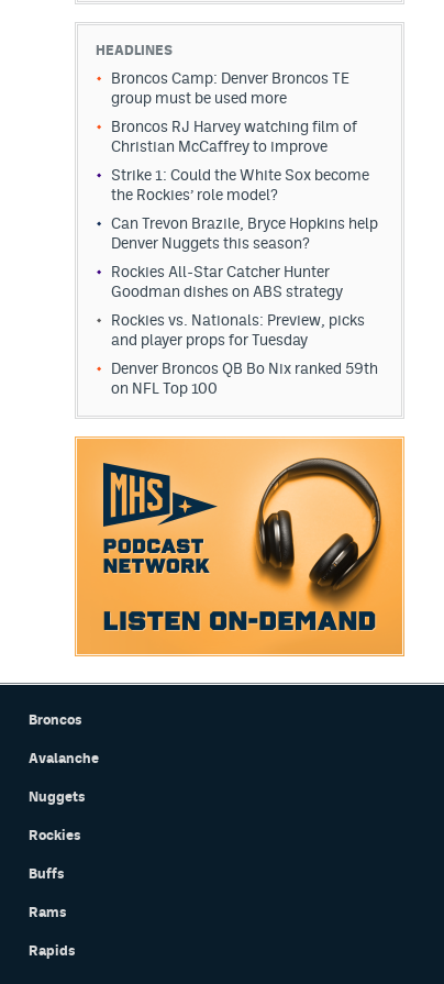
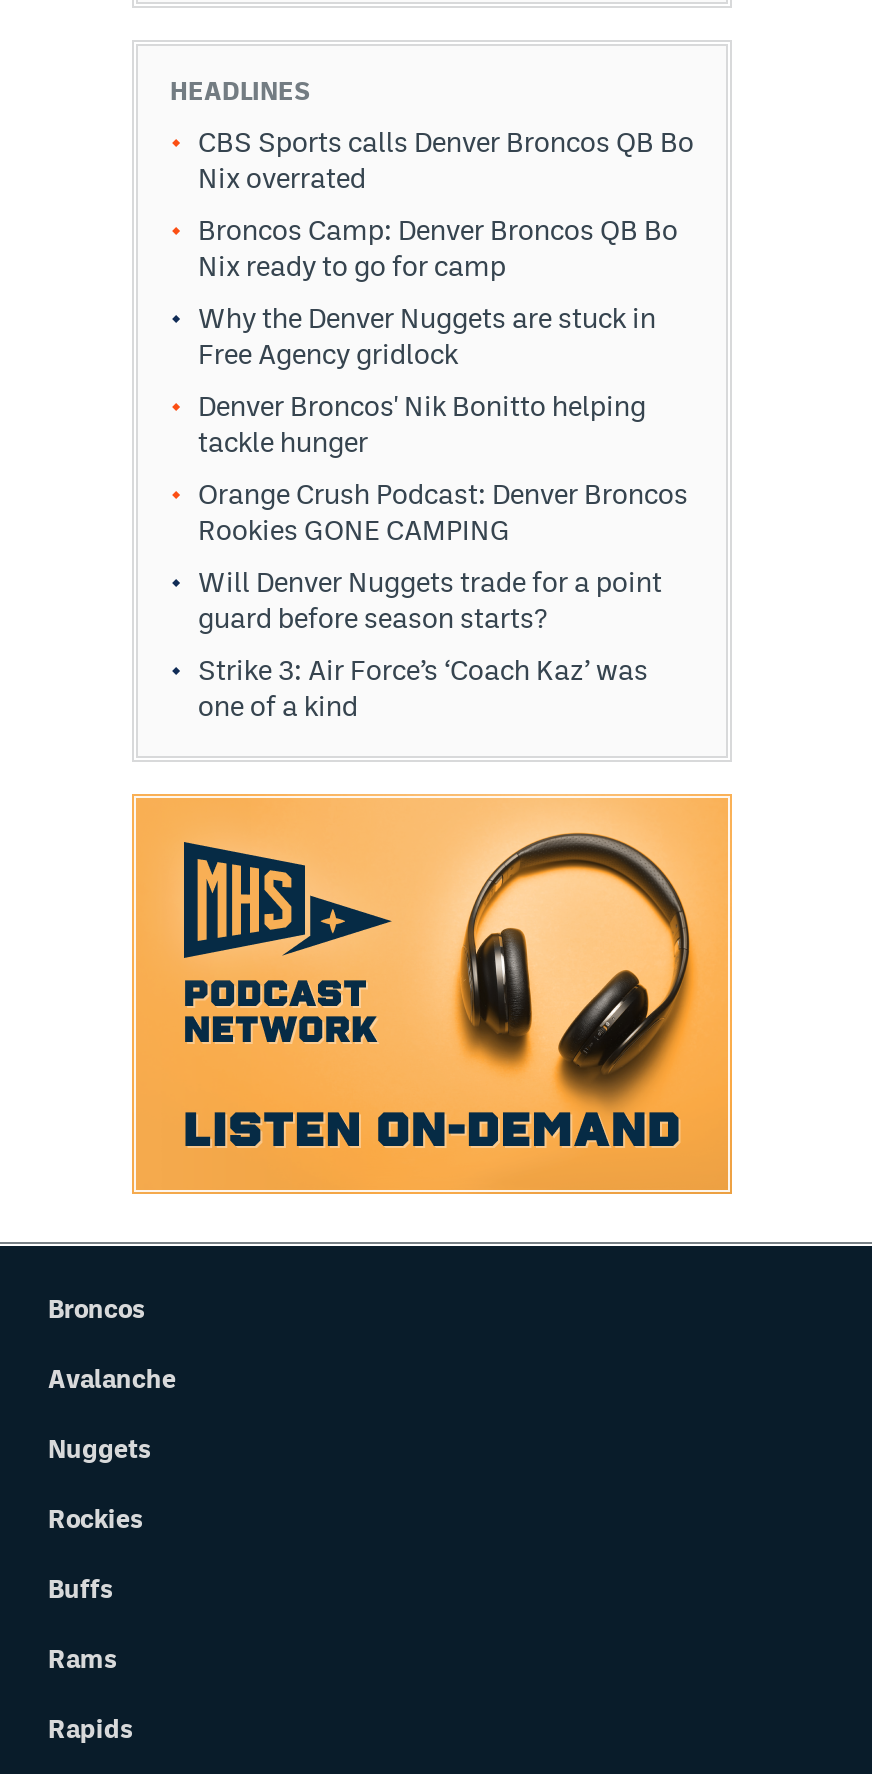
- Broncos Camp: Denver Broncos TE
- group must be used more
+ CBS Sports calls Denver Broncos QB Bo
+ Nix overrated

- Broncos RJ Harvey watching film of
- Christian McCaffrey to improve
+ Broncos Camp: Denver Broncos QB Bo
+ Nix ready to go for camp

- Strike 1: Could the White Sox become
- the Rockies’ role model?
+ Why the Denver Nuggets are stuck in
+ Free Agency gridlock

- Can Trevon Brazile, Bryce Hopkins help
- Denver Nuggets this season?
+ Denver Broncos' Nik Bonitto helping
+ tackle hunger

- Rockies All-Star Catcher Hunter
- Goodman dishes on ABS strategy
+ Orange Crush Podcast: Denver Broncos
+ Rookies GONE CAMPING

- Rockies vs. Nationals: Preview, picks
- and player props for Tuesday
+ Will Denver Nuggets trade for a point
+ guard before season starts?

- Denver Broncos QB Bo Nix ranked 59th
- on NFL Top 100
+ Strike 3: Air Force’s ‘Coach Kaz’ was
+ one of a kind
